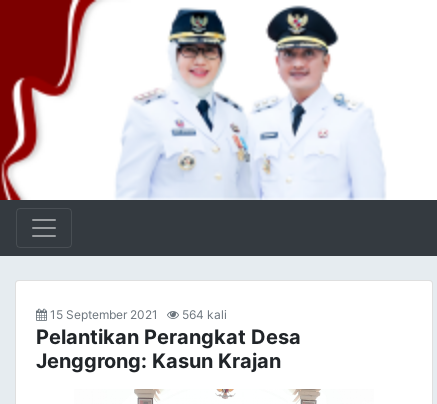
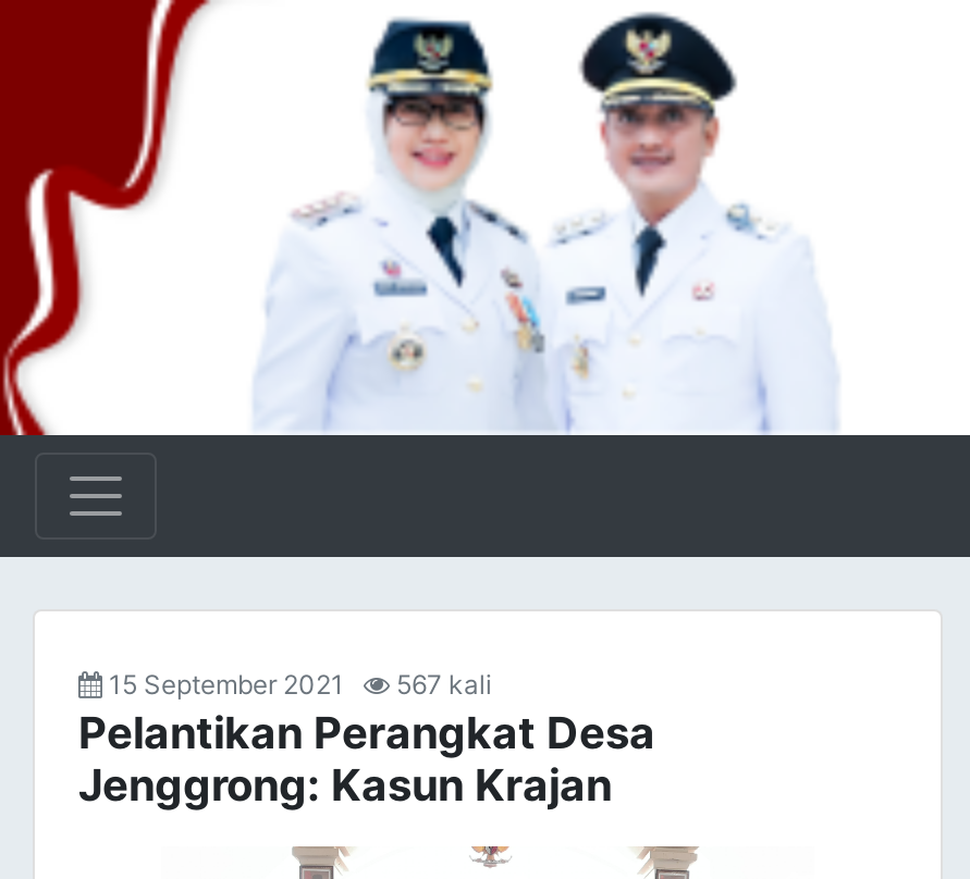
- 15 September 2021 564 kali
+ 15 September 2021 567 kali
